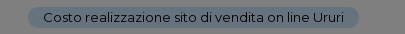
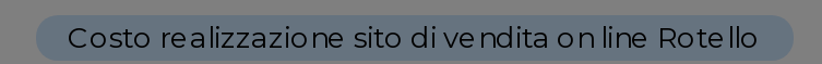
- Costo realizzazione sito di vendita on line Ururi
+ Costo realizzazione sito di vendita on line Rotello
